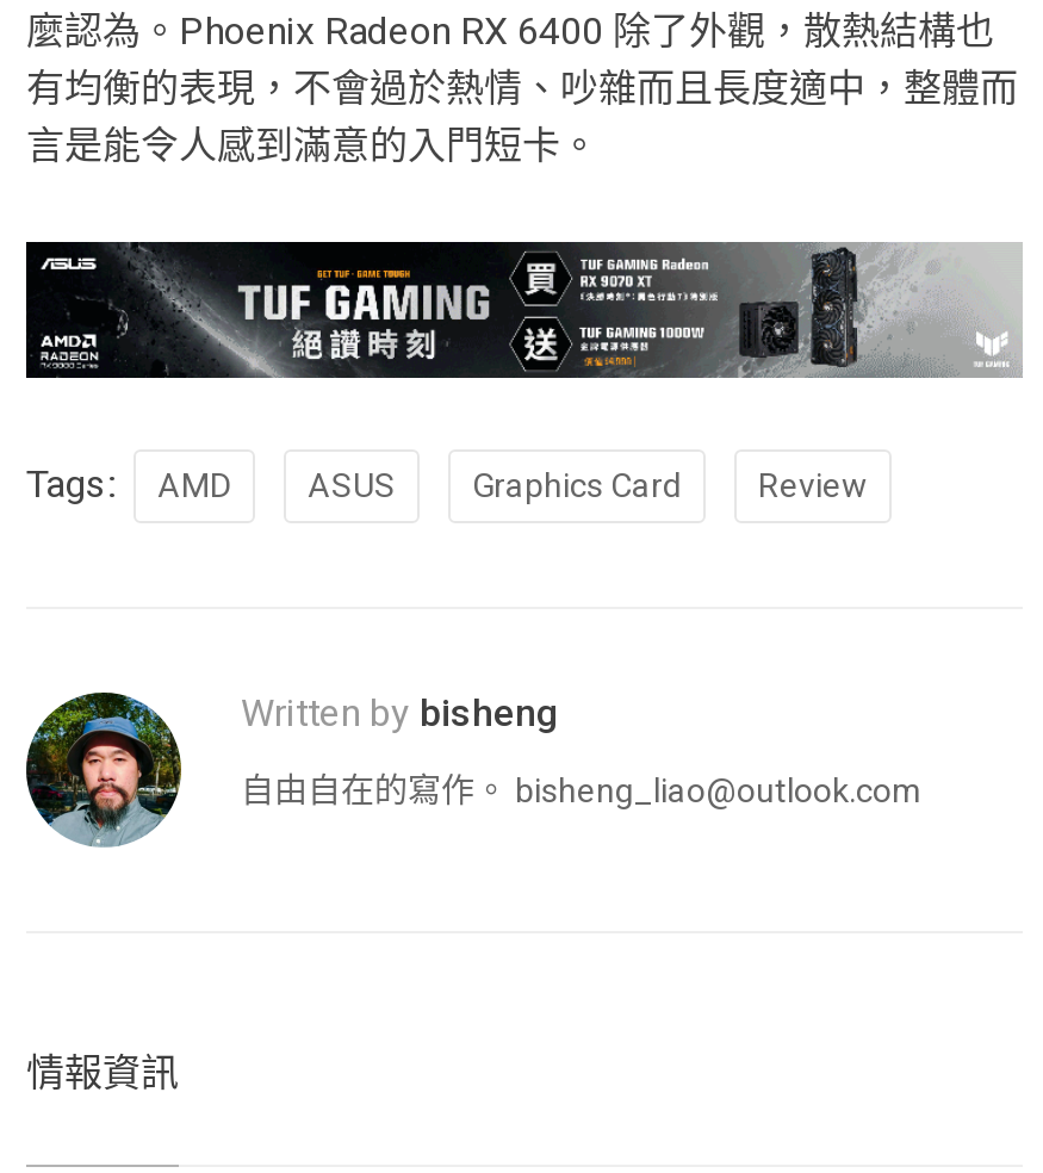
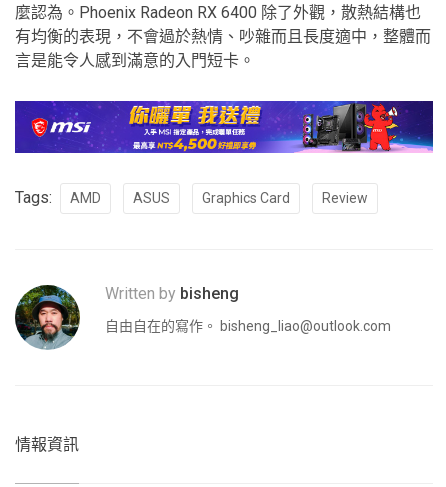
- [image]
+ [image]
